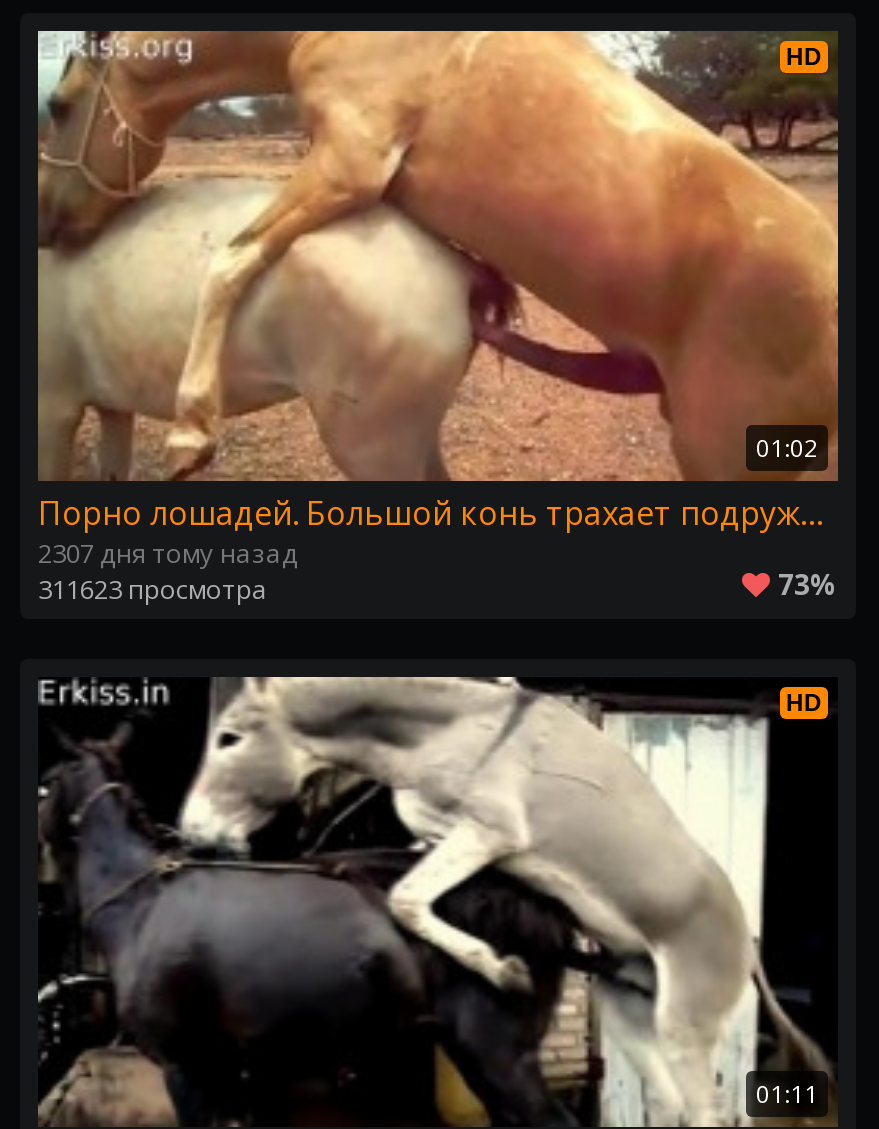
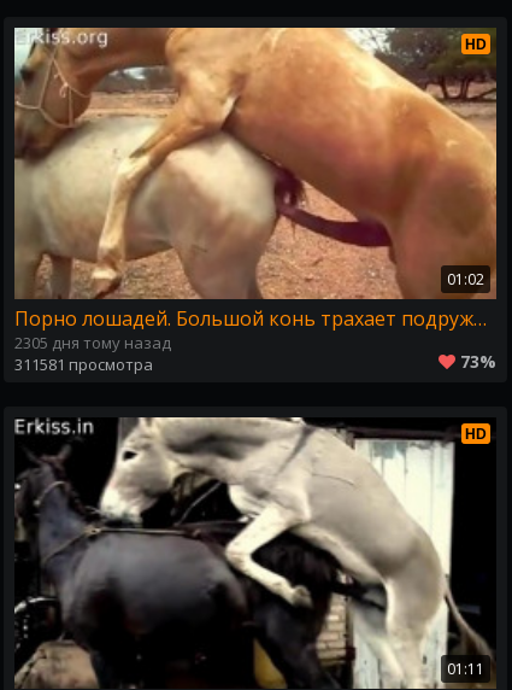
- 2307 дня тому назад
+ 2305 дня тому назад

- 311623 просмотра
+ 311581 просмотра
